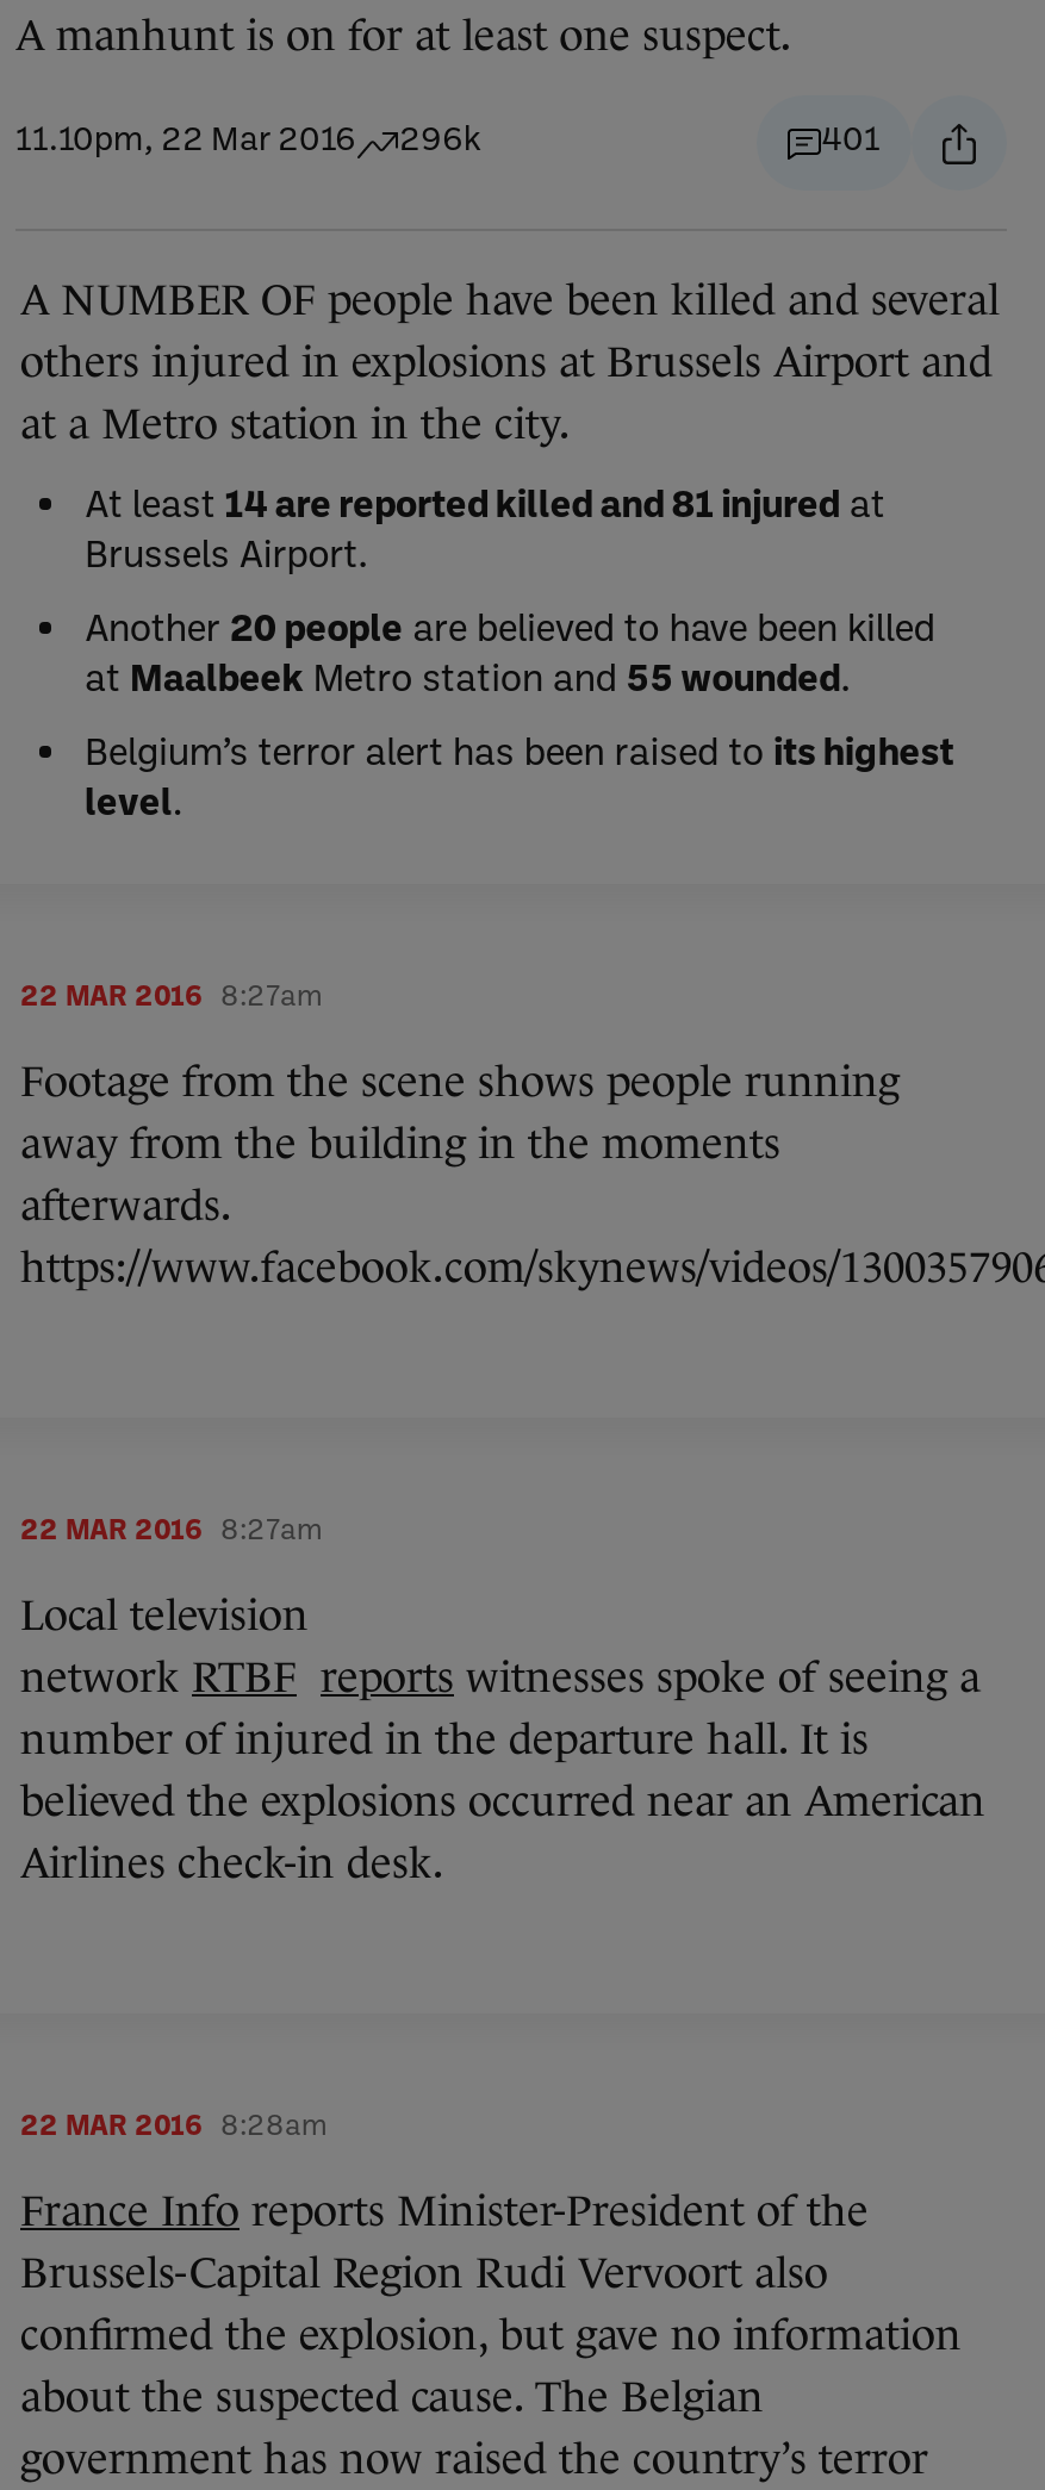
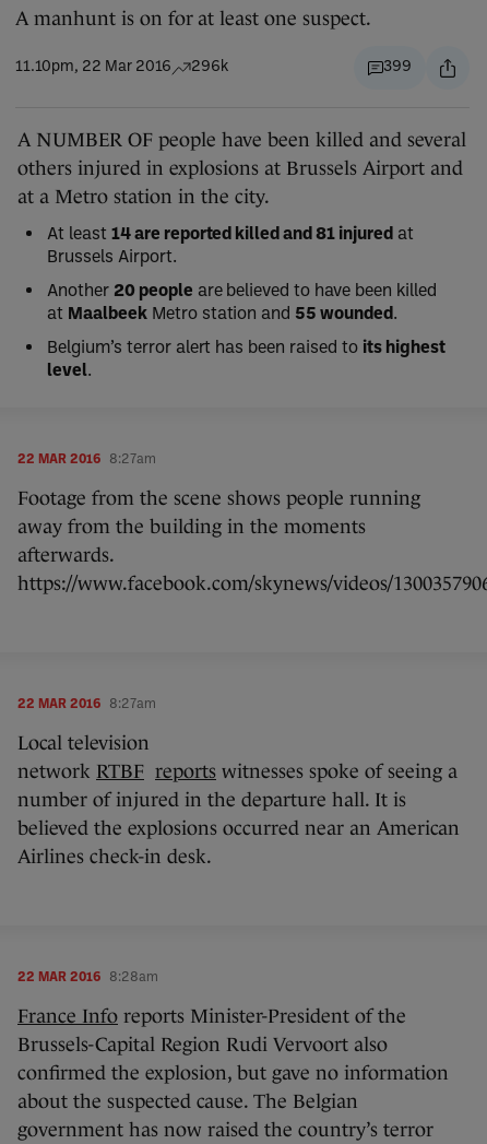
- 401
+ 399
